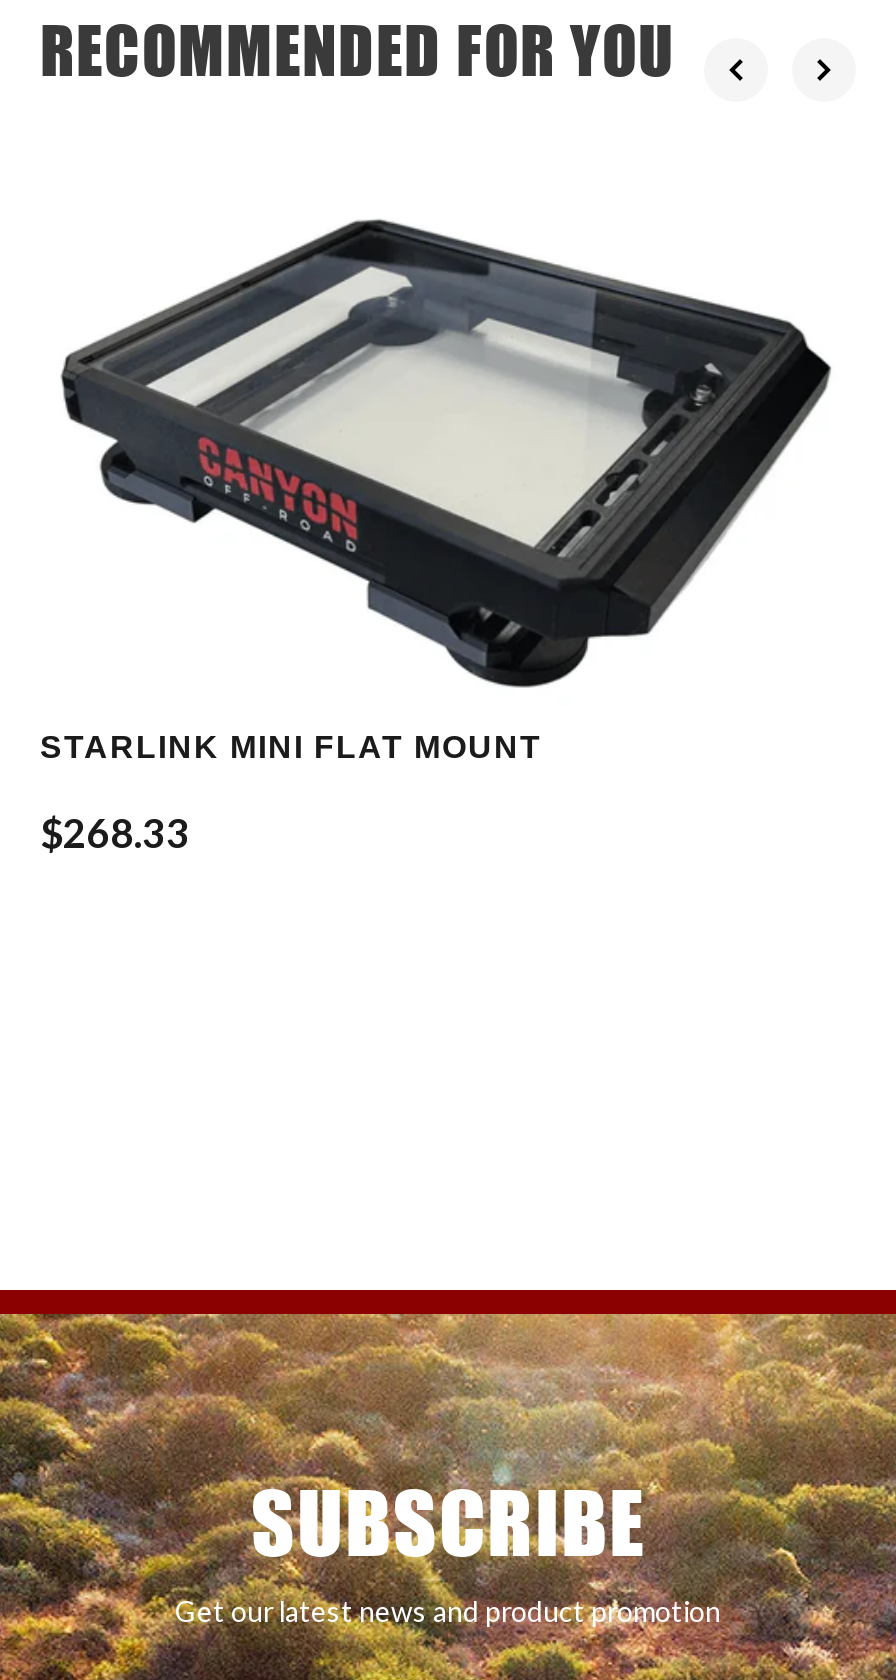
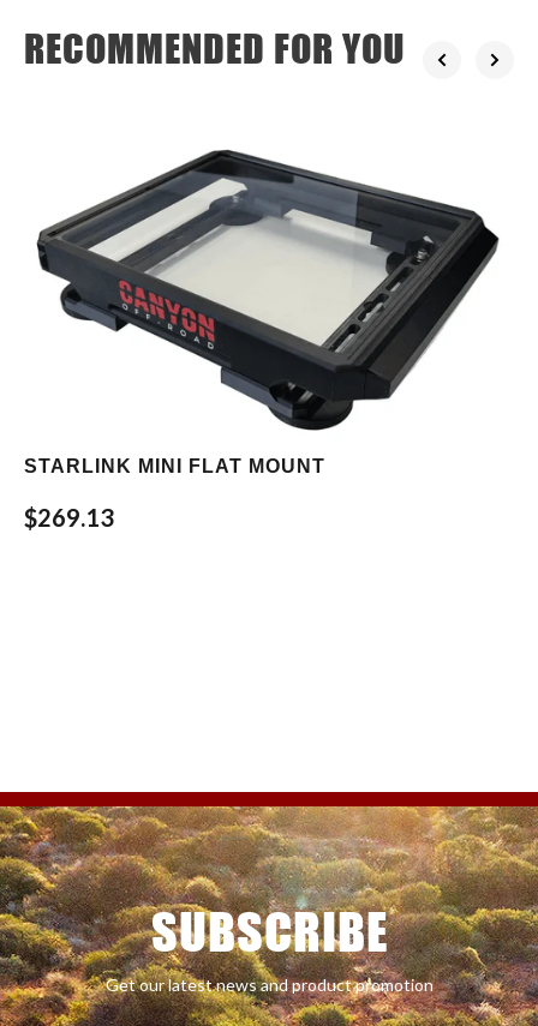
- $268.33
+ $269.13
